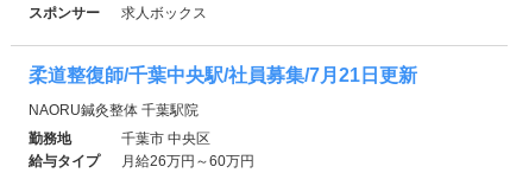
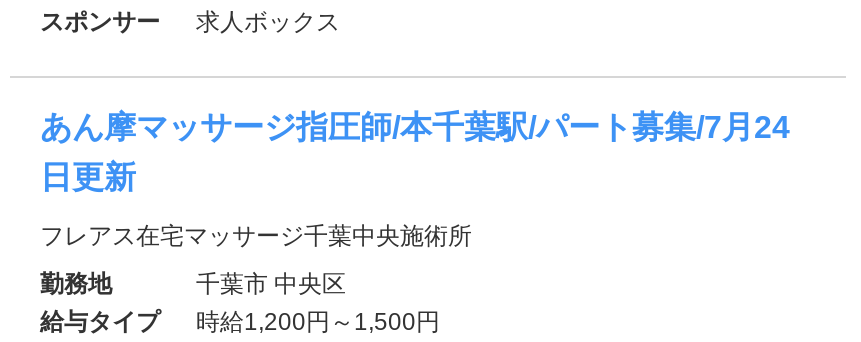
- 柔道整復師/千葉中央駅/社員募集/7月21日更新
- NAORU鍼灸整体 千葉駅院
+ あん摩マッサージ指圧師/本千葉駅/パート募集/7月24
+ 日更新
+ フレアス在宅マッサージ千葉中央施術所

- 月給26万円～60万円
+ 時給1,200円～1,500円
